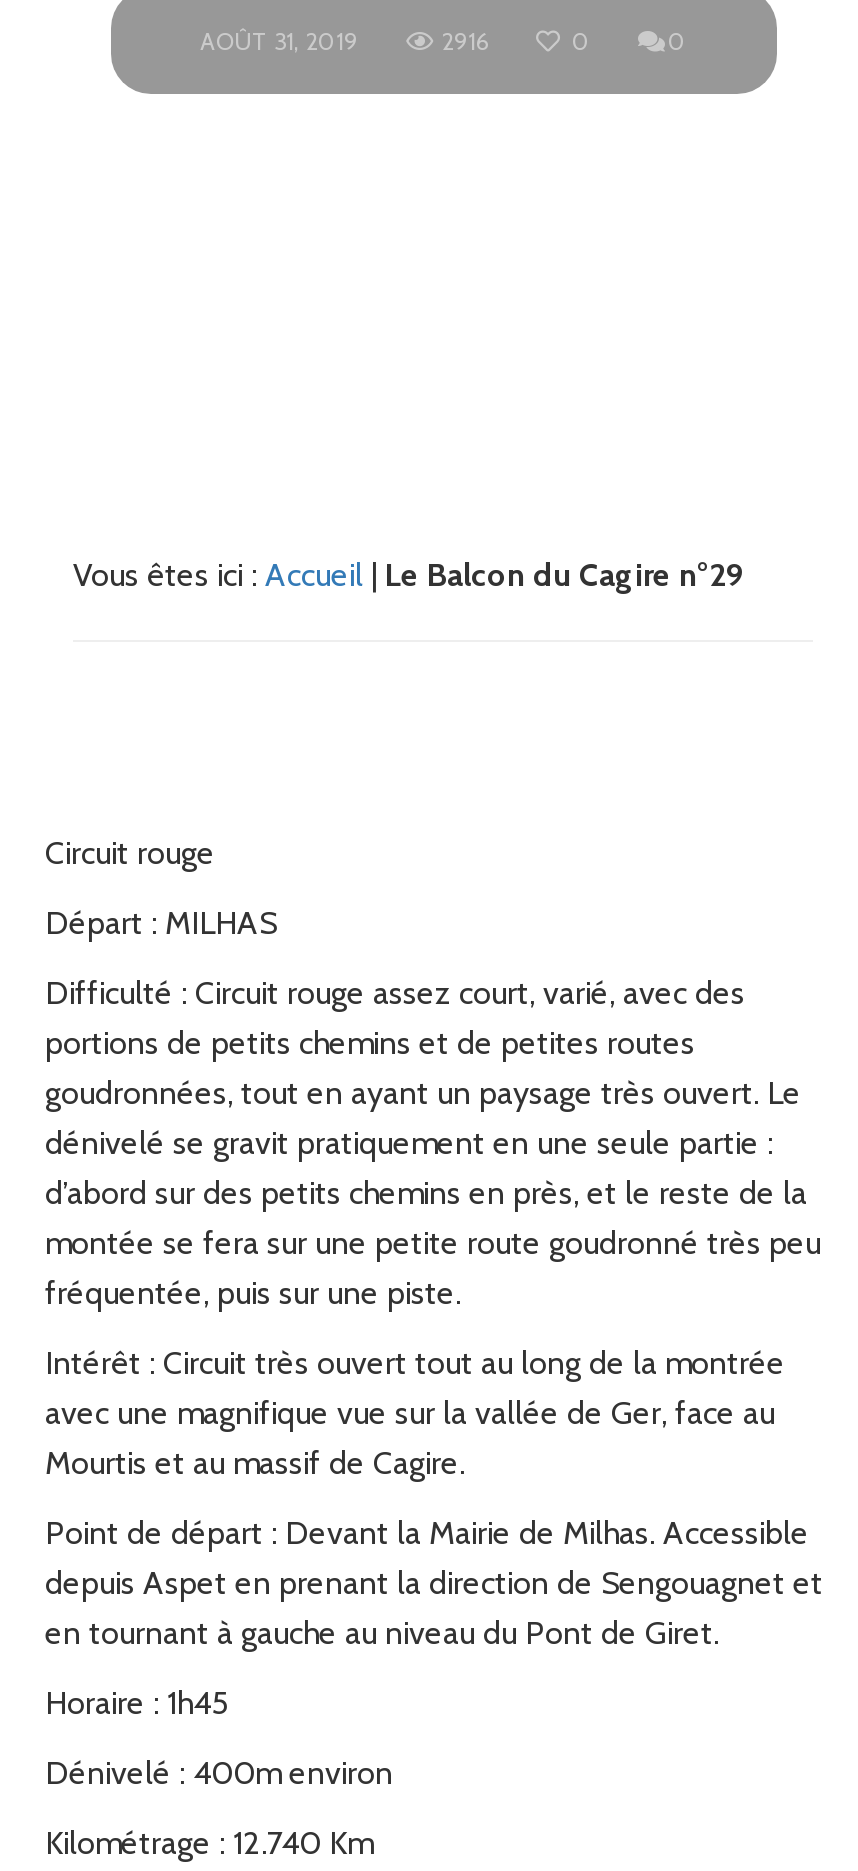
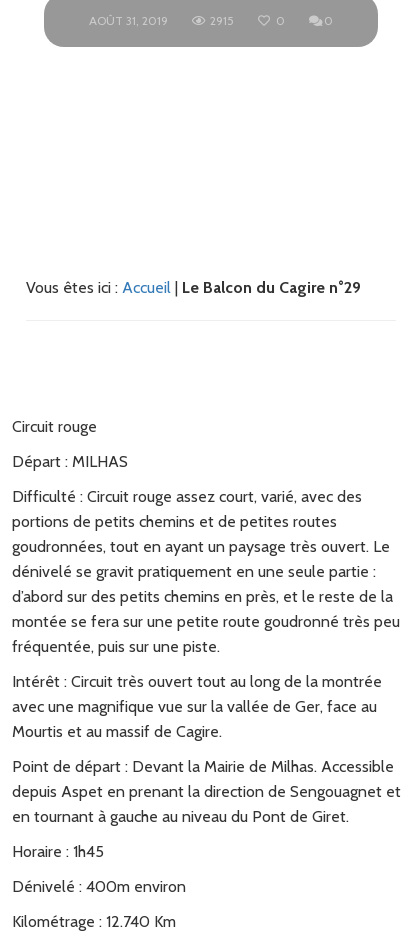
- 2916
+ 2915
